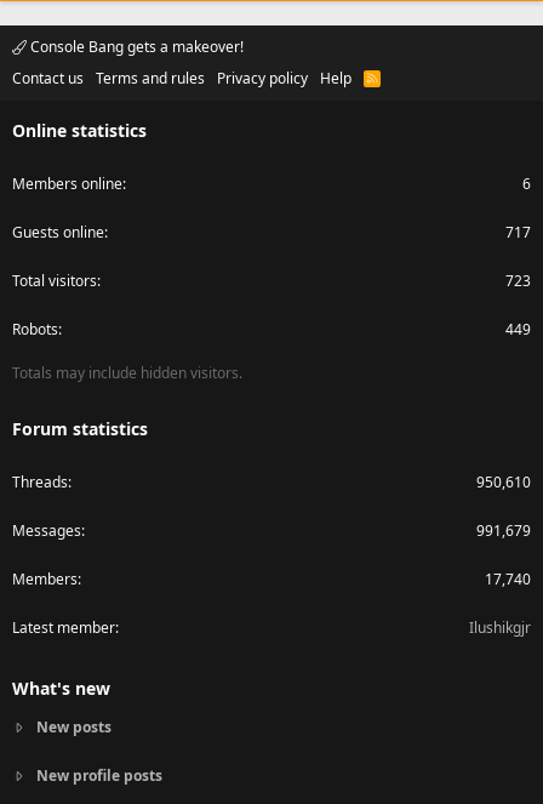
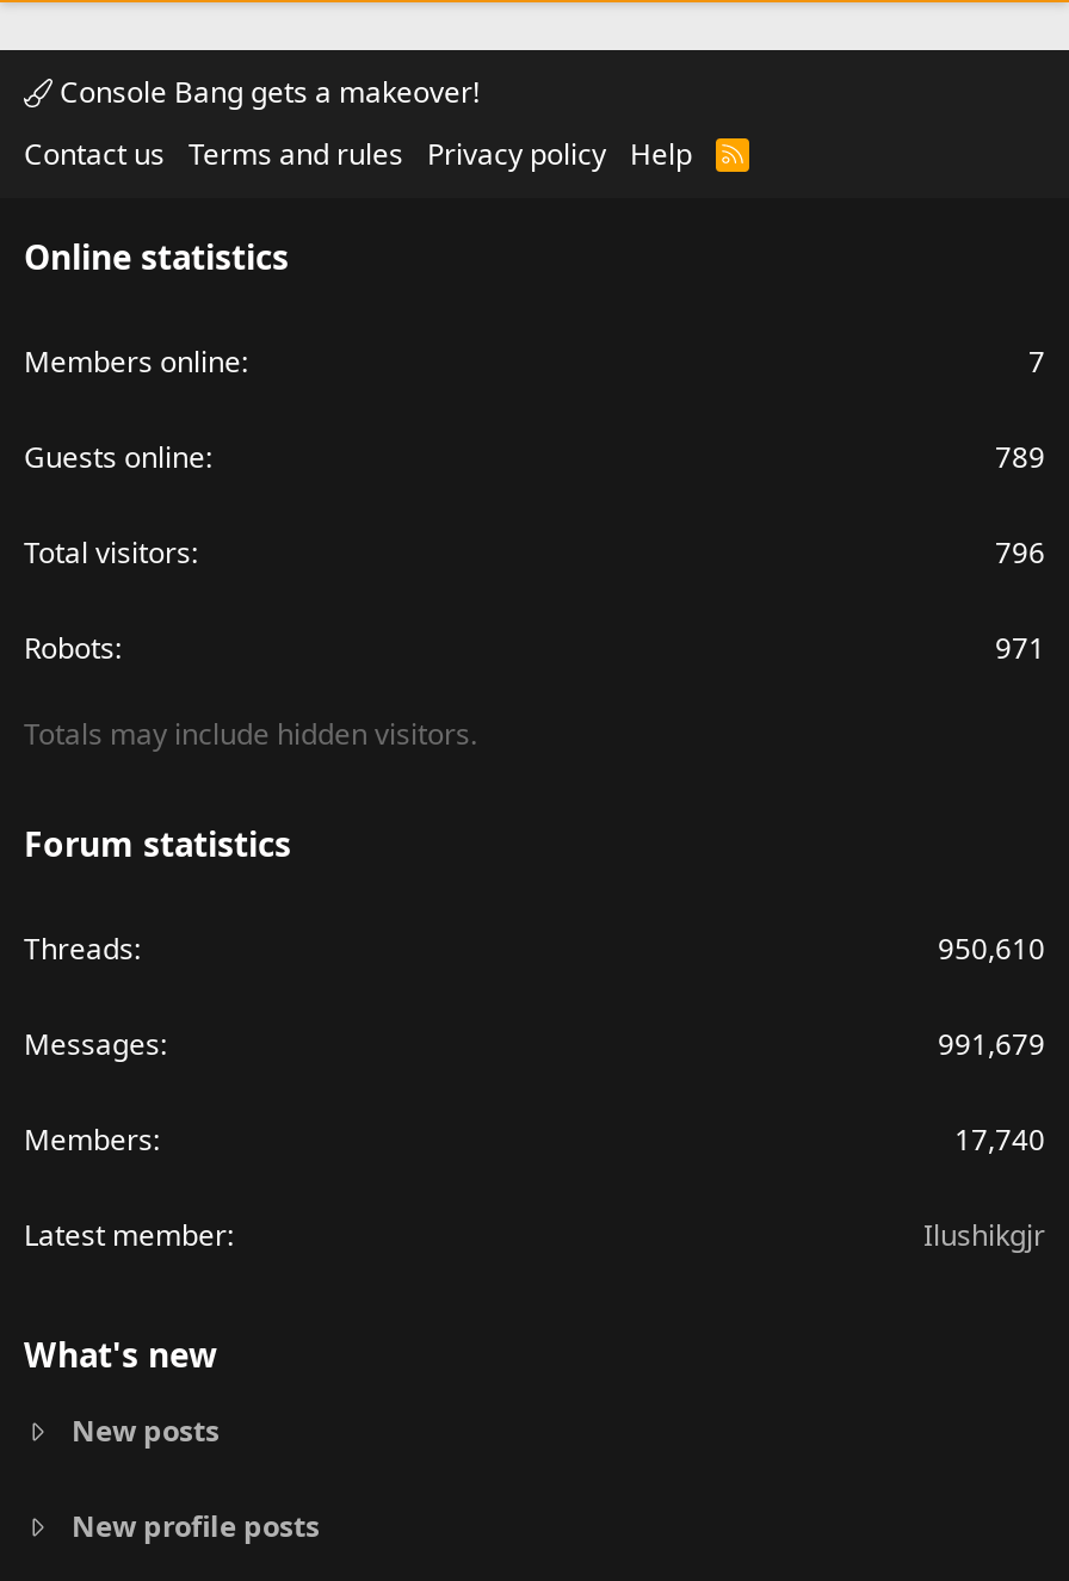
- 6
+ 7

- 717
+ 789

- 723
+ 796

- 449
+ 971
